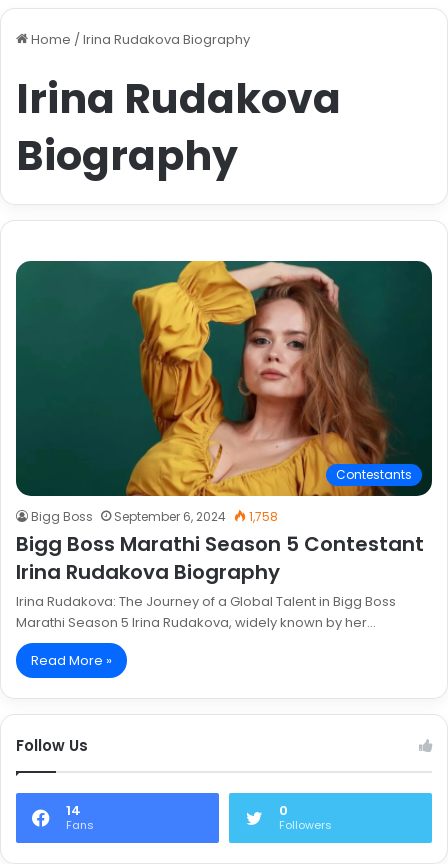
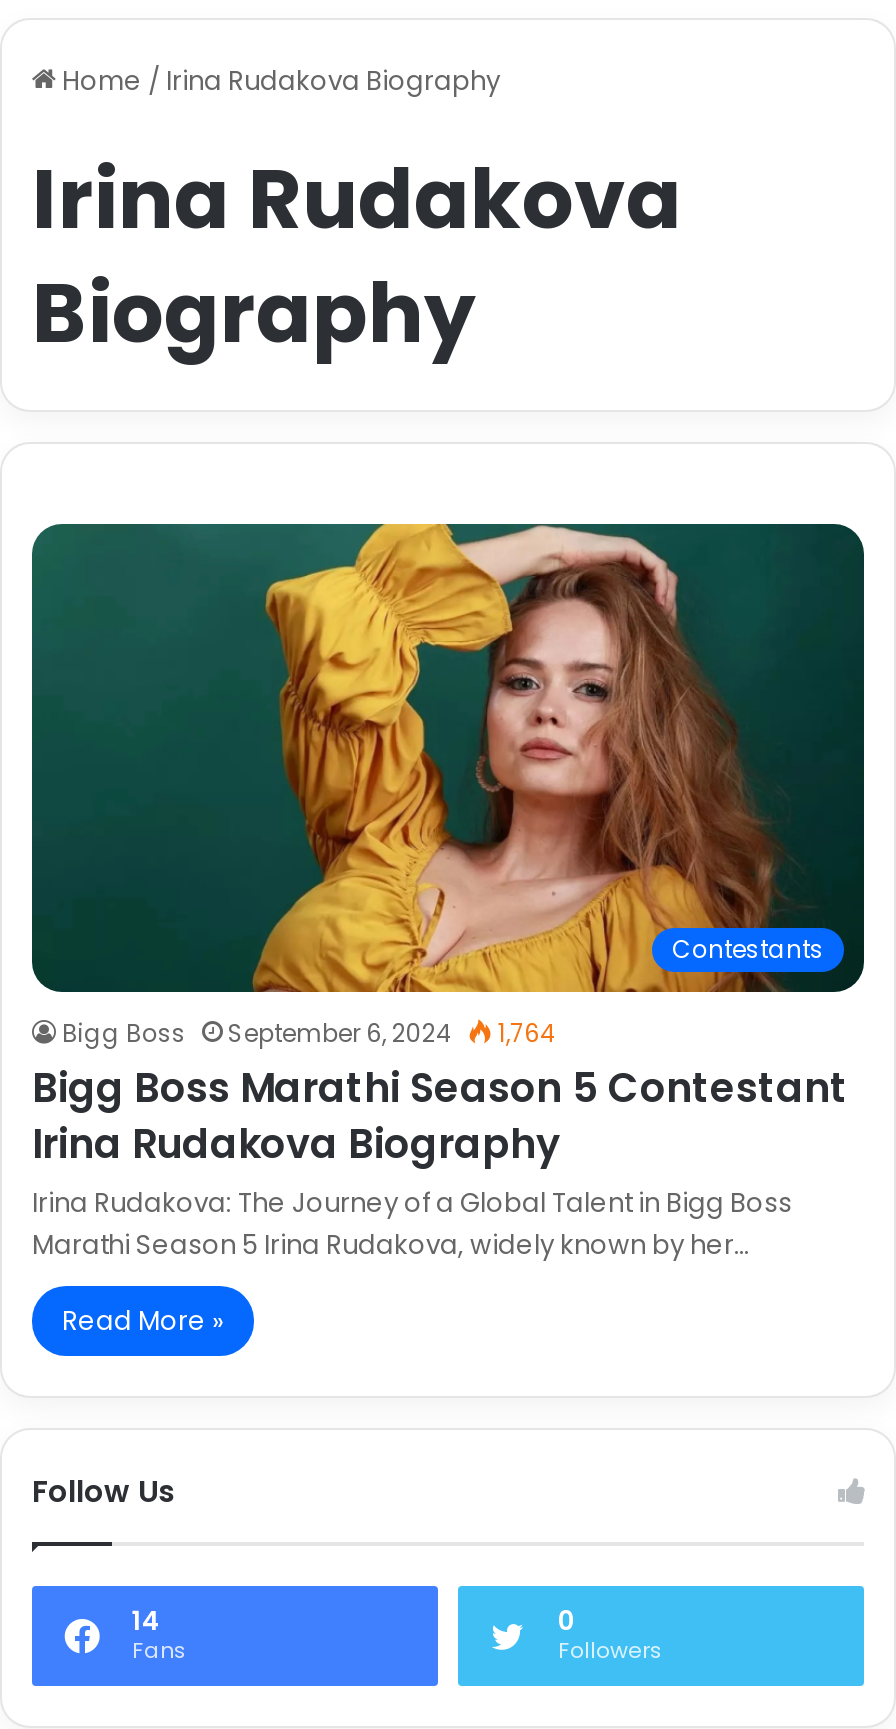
- Bigg Boss September 6, 2024 1,758
+ Bigg Boss September 6, 2024 1,764
